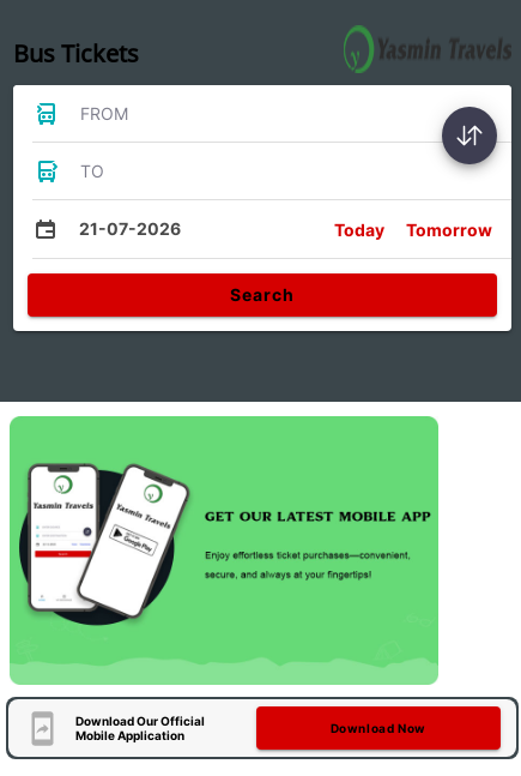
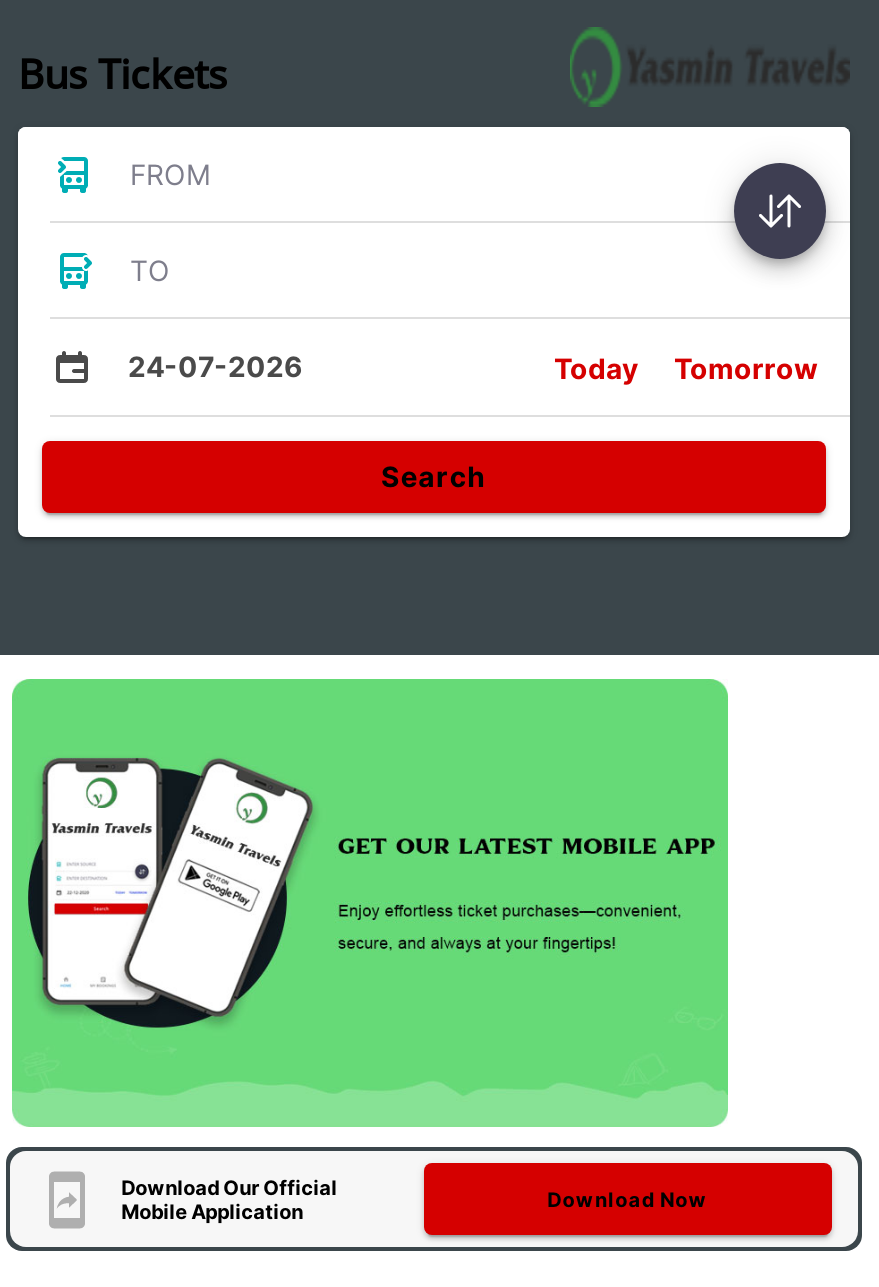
- 21-07-2026
+ 24-07-2026
